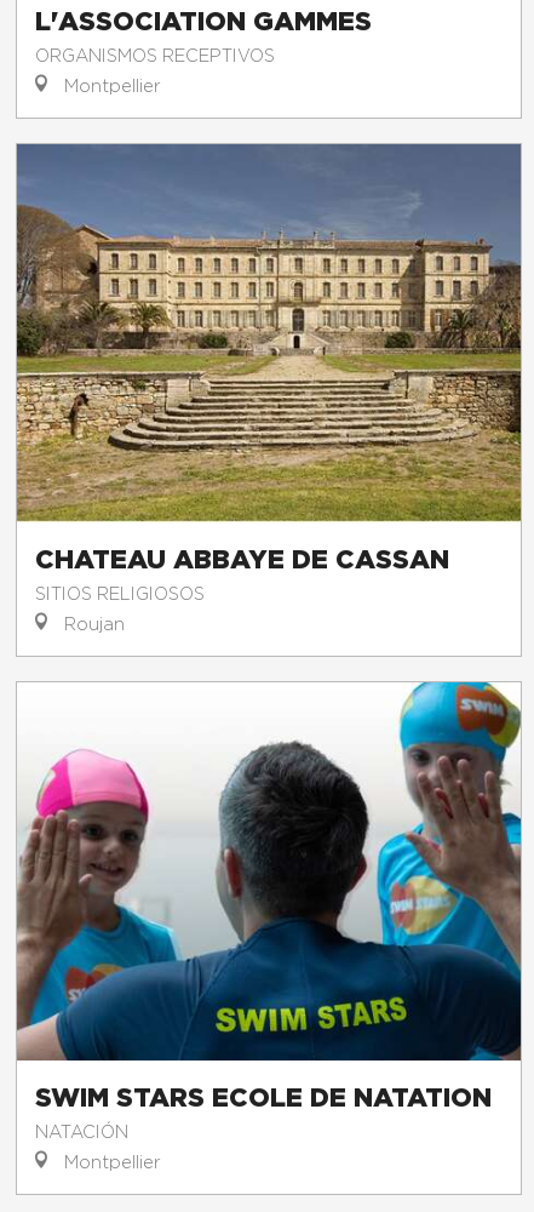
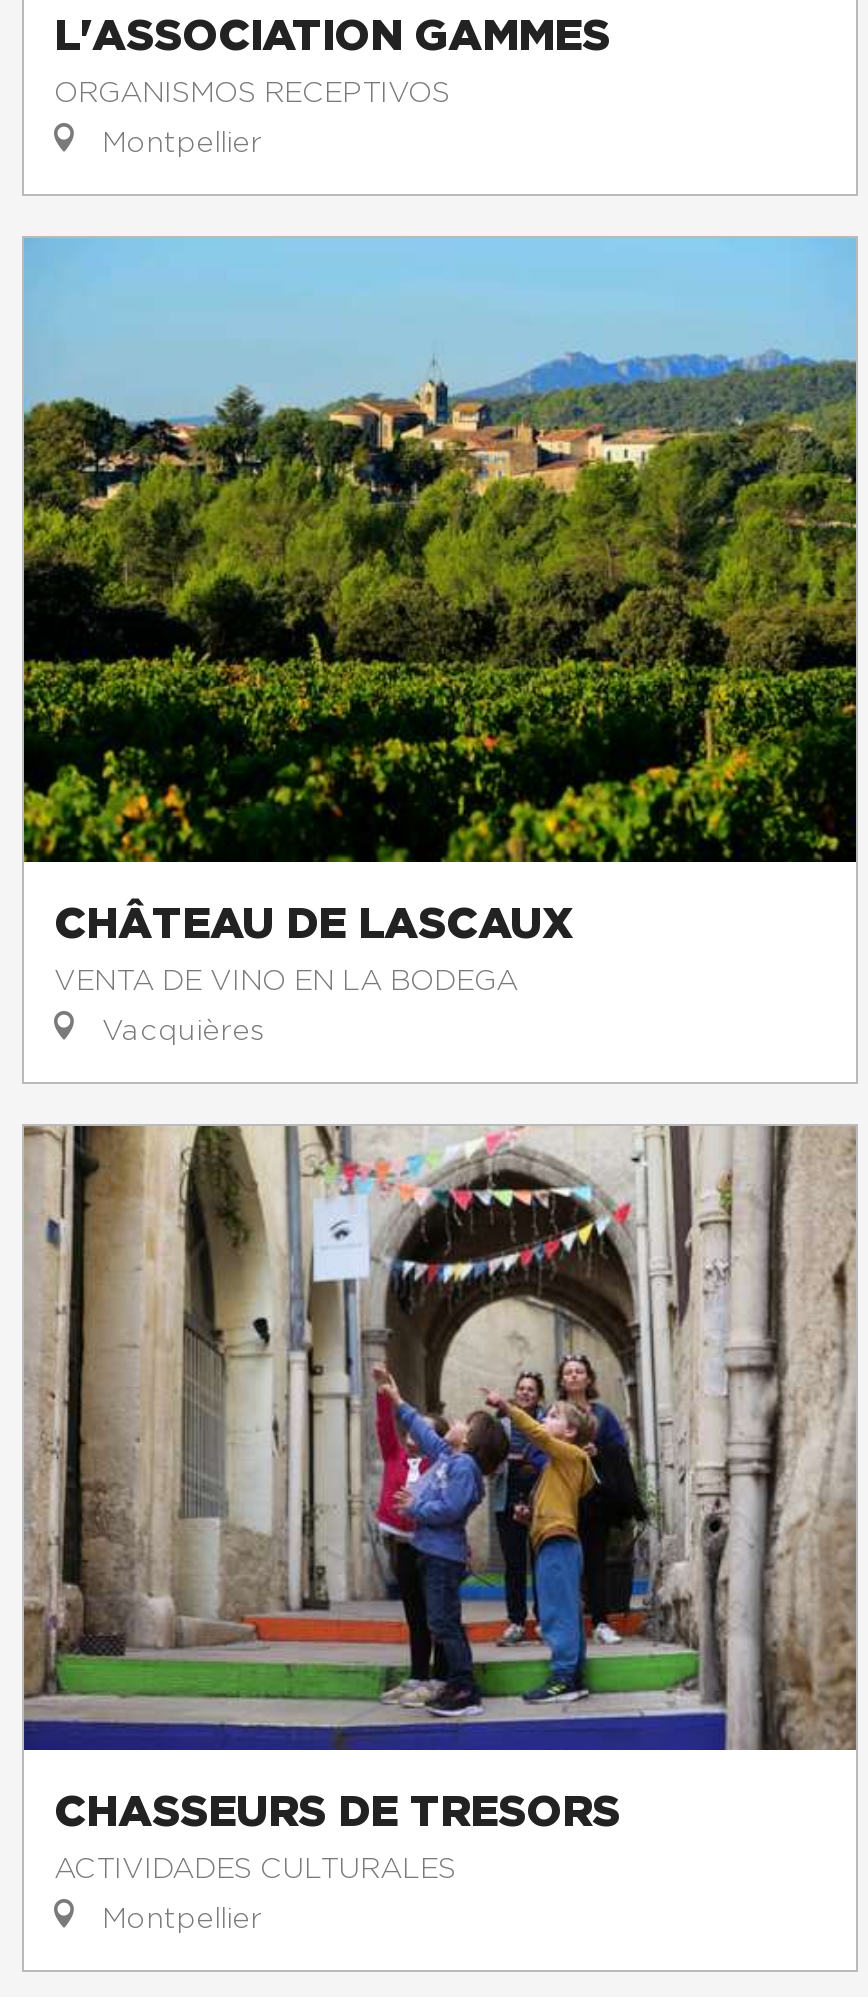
- [image]
- CHATEAU ABBAYE DE CASSAN
- SITIOS RELIGIOSOS
+ [image]
+ CHÂTEAU DE LASCAUX
+ VENTA DE VINO EN LA BODEGA

- Roujan
+ Vacquières

- [image]
- SWIM STARS ECOLE DE NATATION
- NATACIÓN
+ [image]
+ CHASSEURS DE TRESORS
+ ACTIVIDADES CULTURALES
